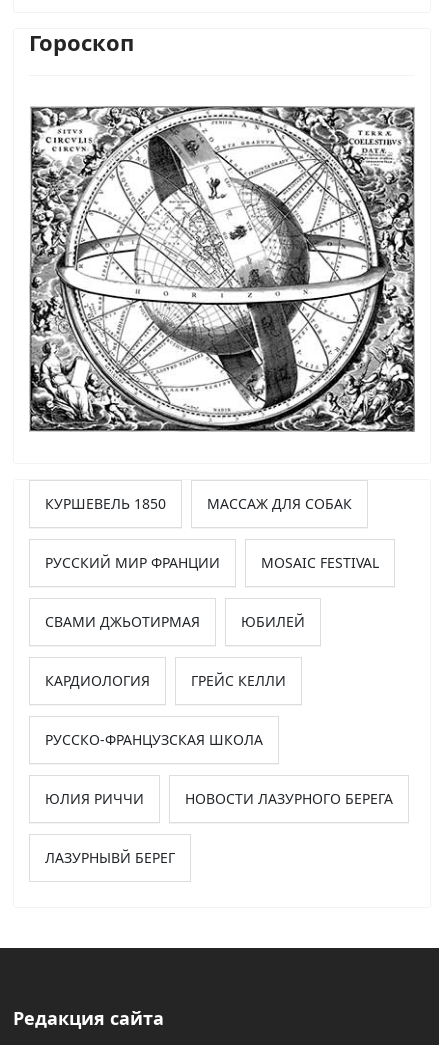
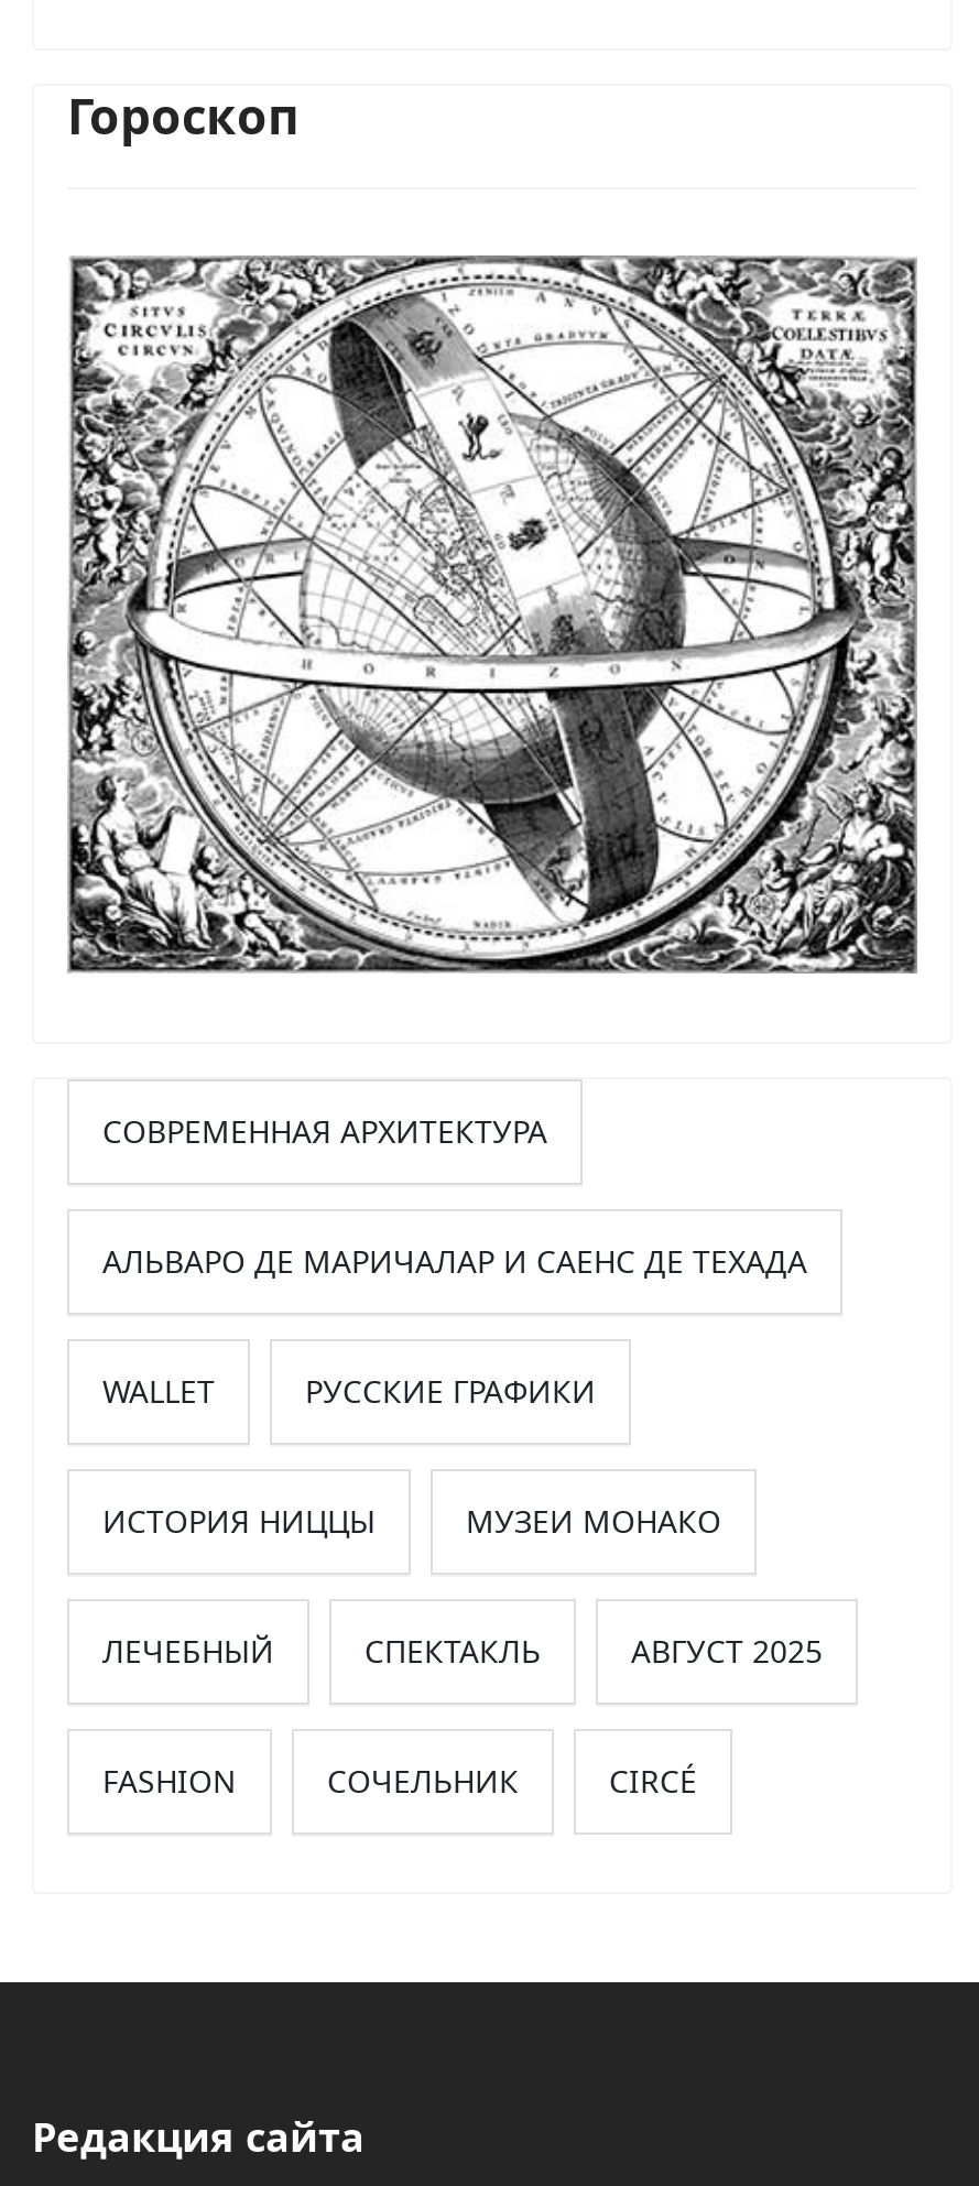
- КУРШЕВЕЛЬ 1850
- МАССАЖ ДЛЯ СОБАК
- РУССКИЙ МИР ФРАНЦИИ
- MOSAIC FESTIVAL
- СВАМИ ДЖЬОТИРМАЯ
- ЮБИЛЕЙ
- КАРДИОЛОГИЯ
- ГРЕЙС КЕЛЛИ
- РУССКО-ФРАНЦУЗСКАЯ ШКОЛА
- ЮЛИЯ РИЧЧИ
- НОВОСТИ ЛАЗУРНОГО БЕРЕГА
- ЛАЗУРНЫВЙ БЕРЕГ
+ СОВРЕМЕННАЯ АРХИТЕКТУРА
+ АЛЬВАРО ДЕ МАРИЧАЛАР И САЕНС ДЕ ТЕХАДА
+ WALLET
+ РУССКИЕ ГРАФИКИ
+ ИСТОРИЯ НИЦЦЫ
+ МУЗЕИ МОНАКО
+ ЛЕЧЕБНЫЙ
+ СПЕКТАКЛЬ
+ АВГУСТ 2025
+ FASHION
+ СОЧЕЛЬНИК
+ CIRCÉ
